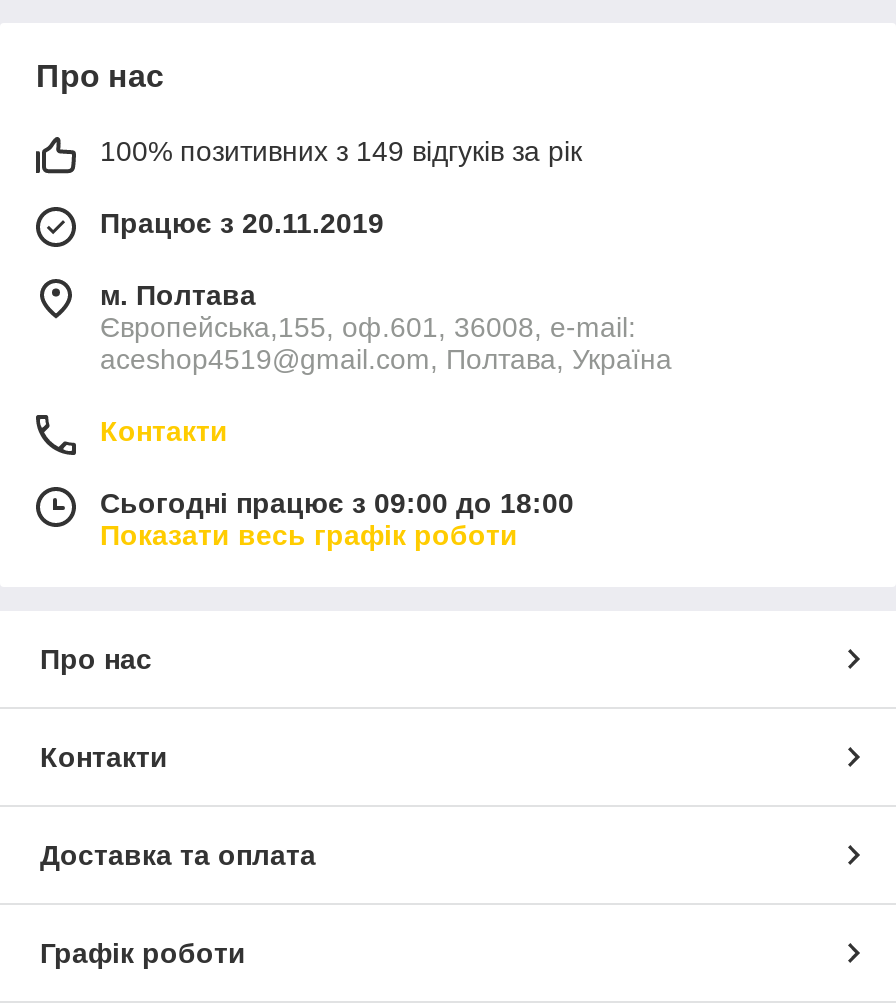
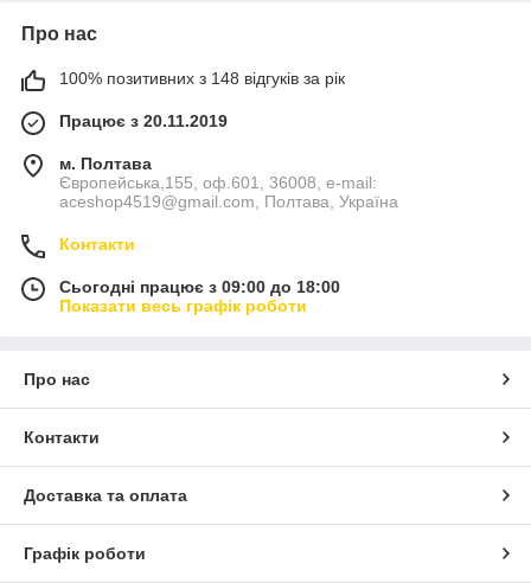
- 100% позитивних з 149 відгуків за рік
+ 100% позитивних з 148 відгуків за рік
